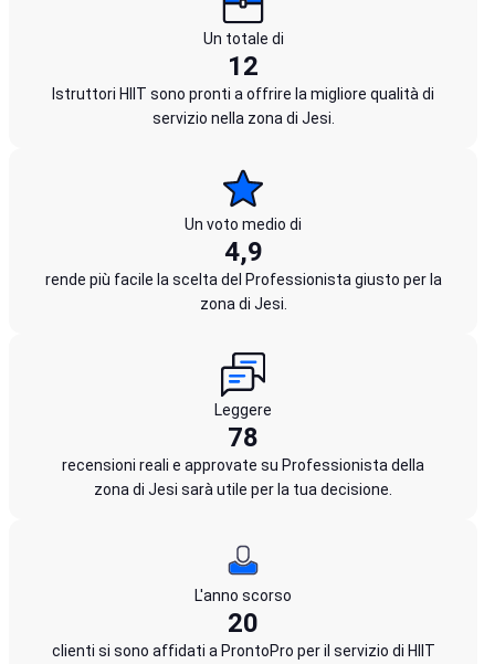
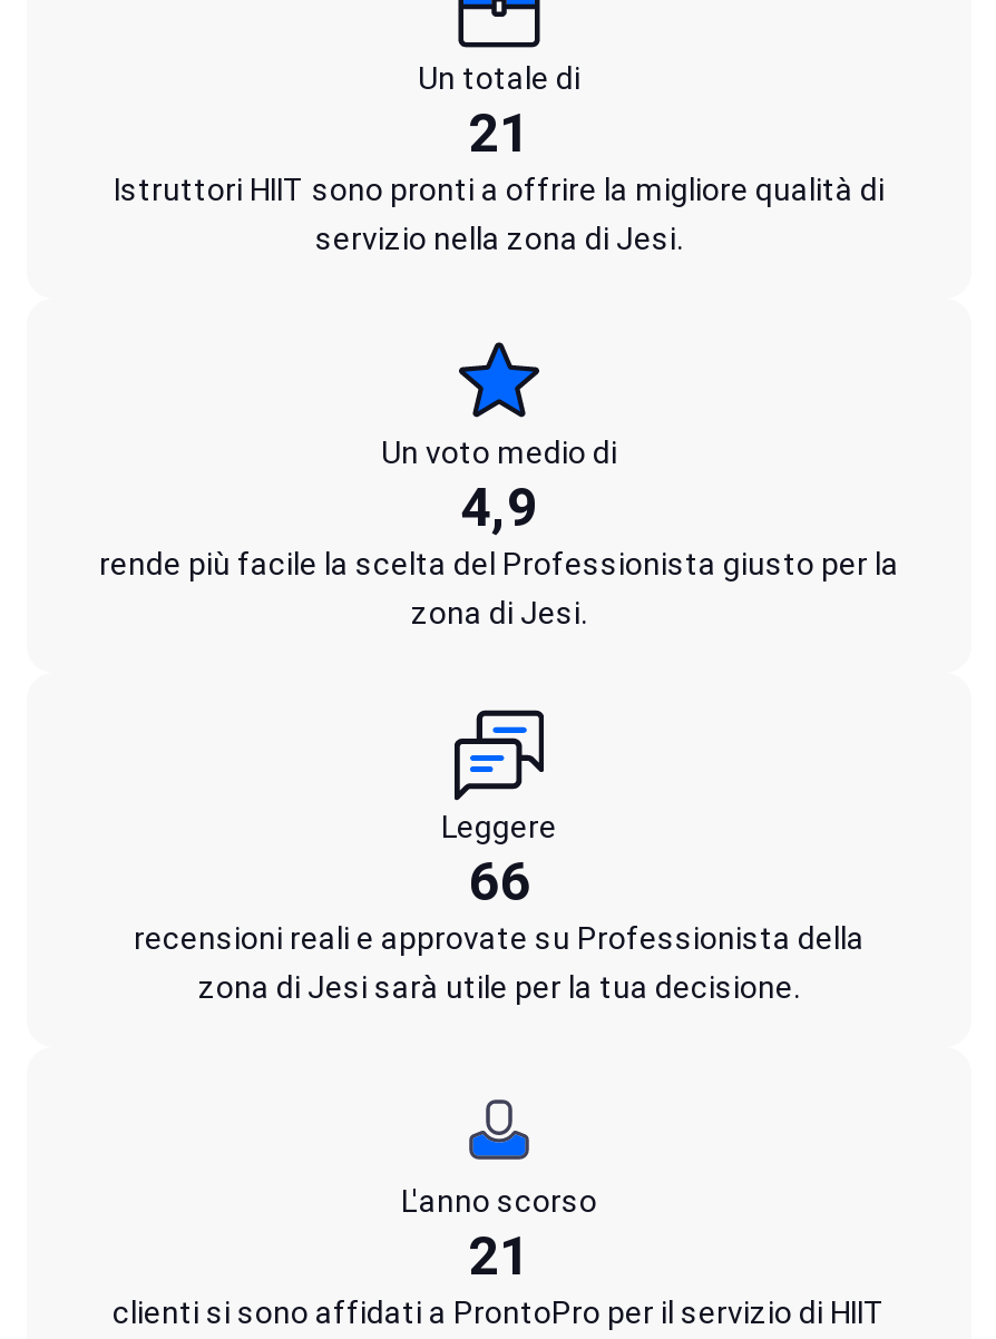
- 12
+ 21

- 78
+ 66

- 20
+ 21
